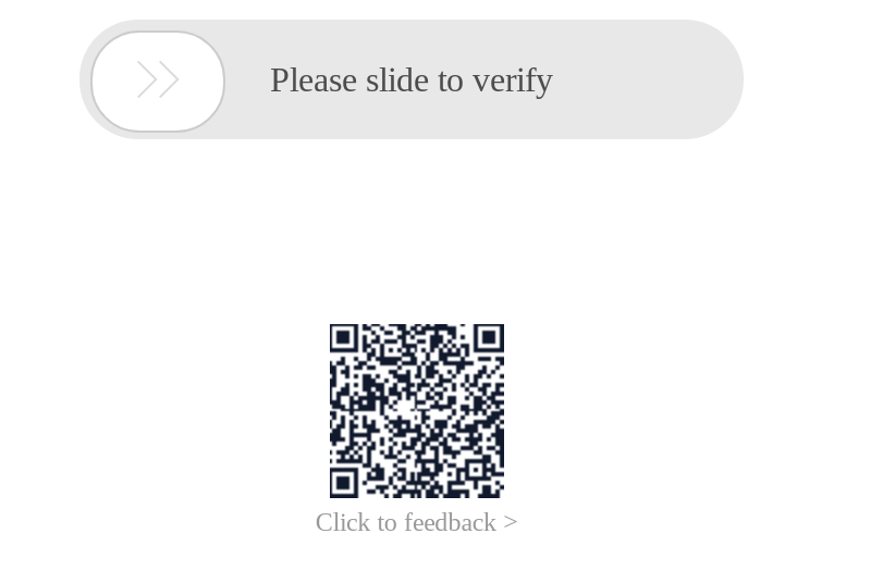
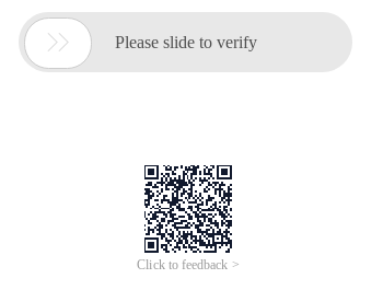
- [image]
+ [image]
